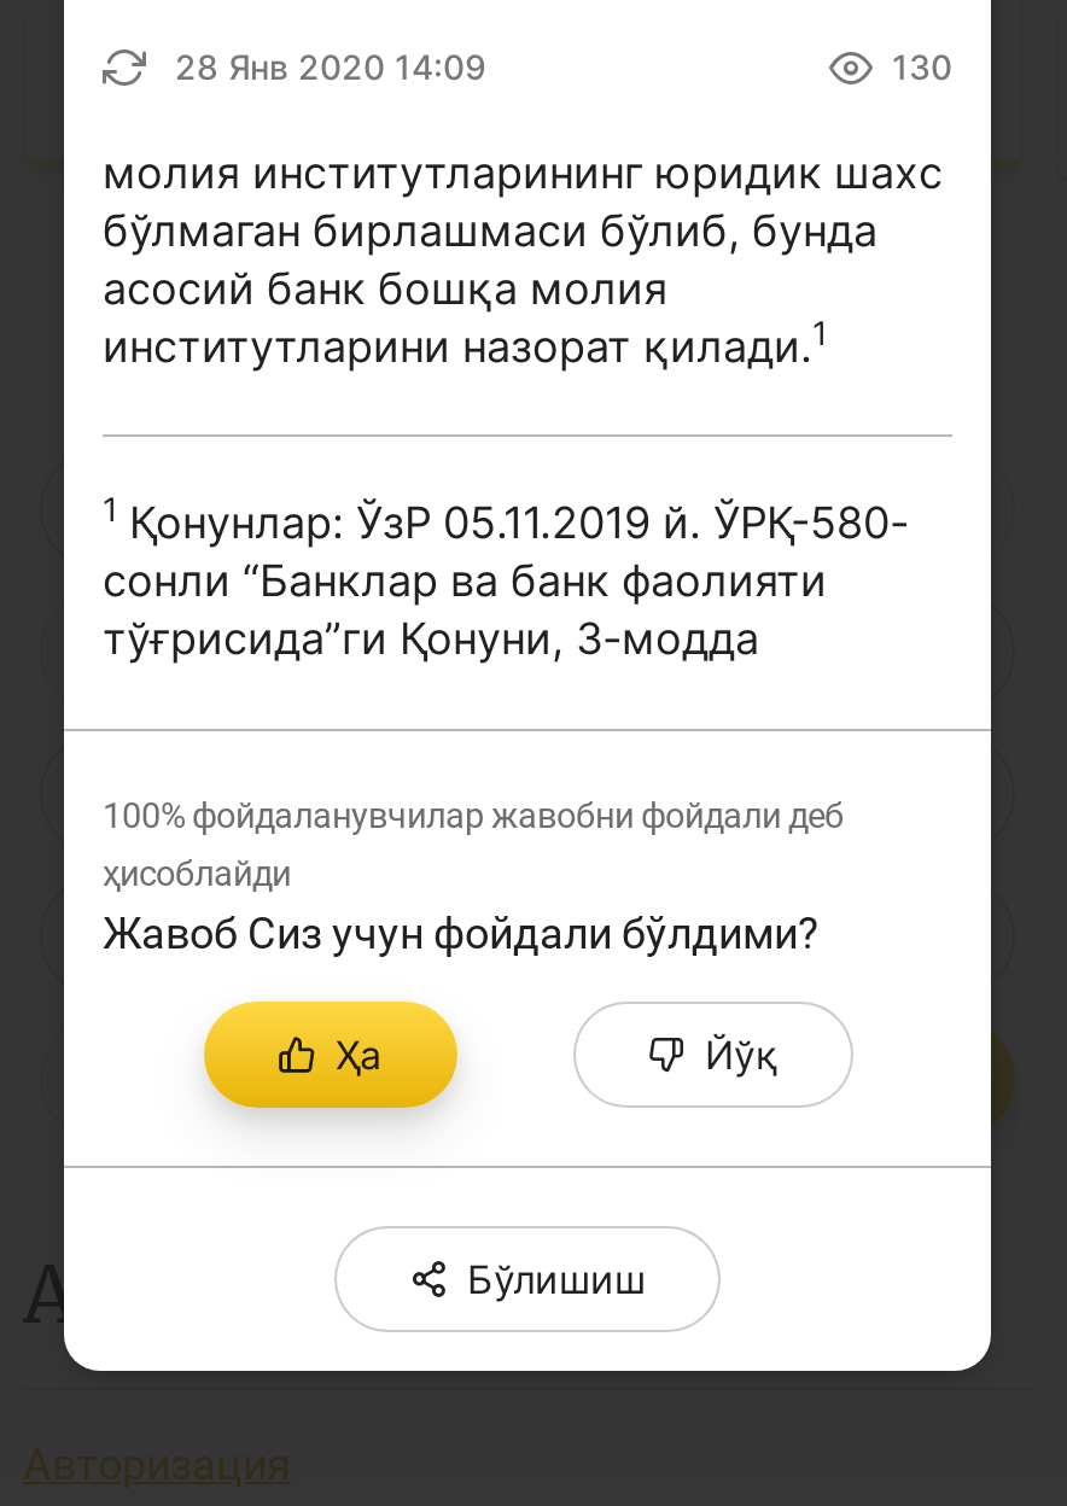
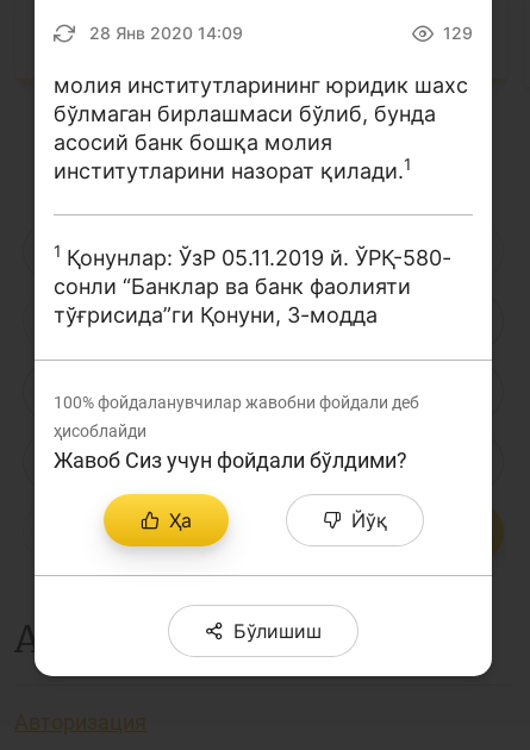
- 130
+ 129
